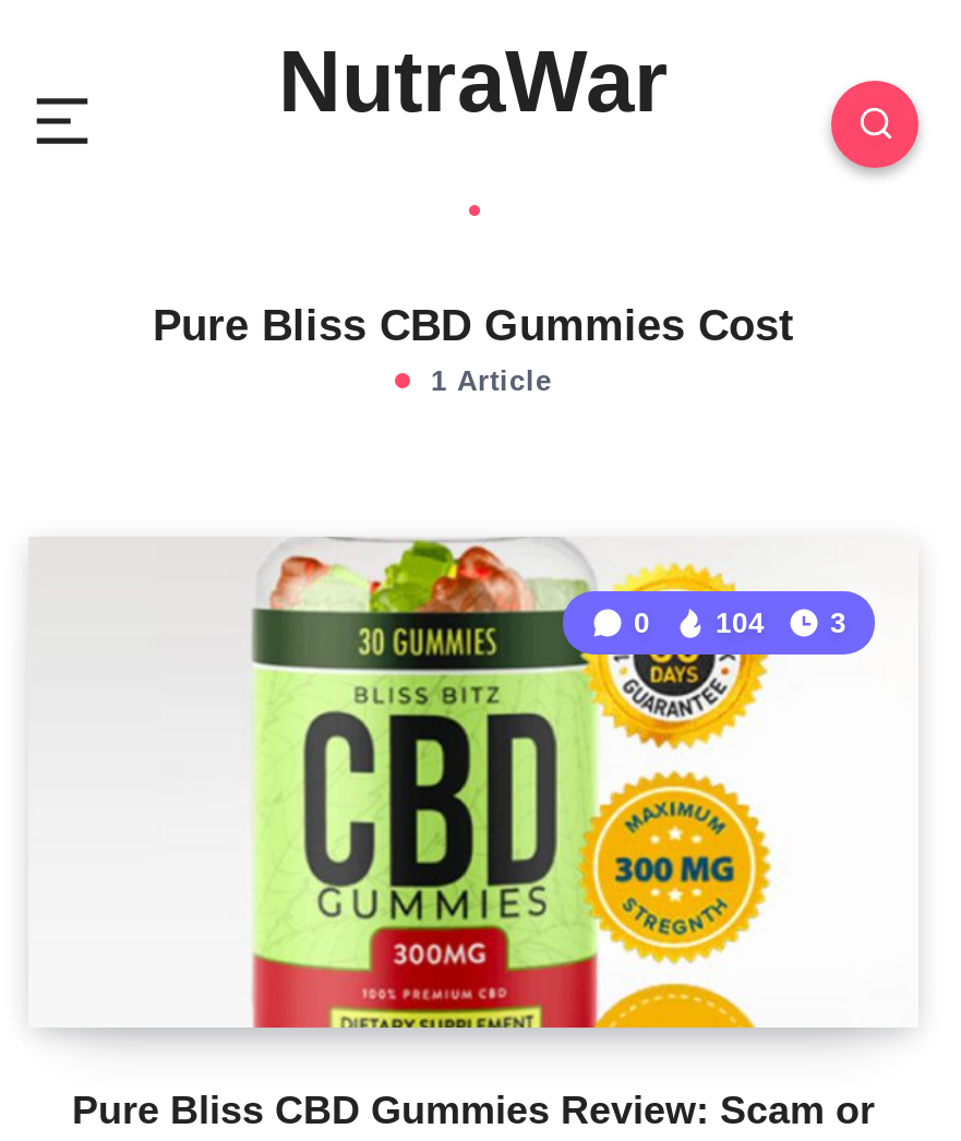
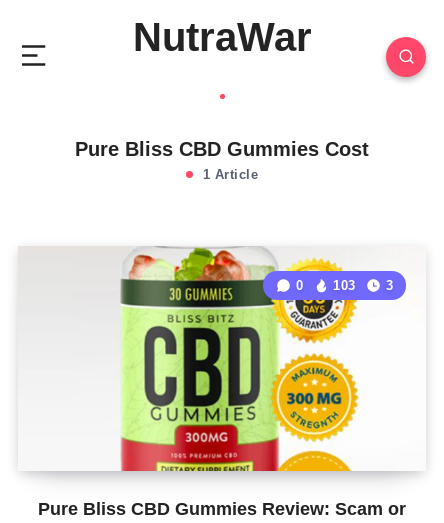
- 0 104 3
+ 0 103 3
